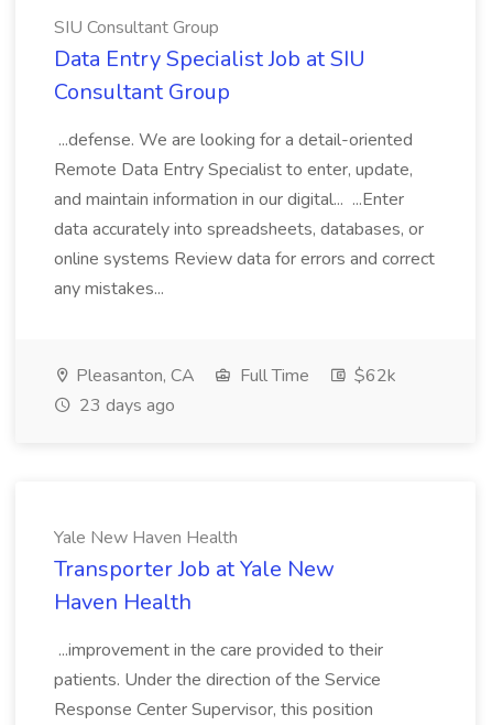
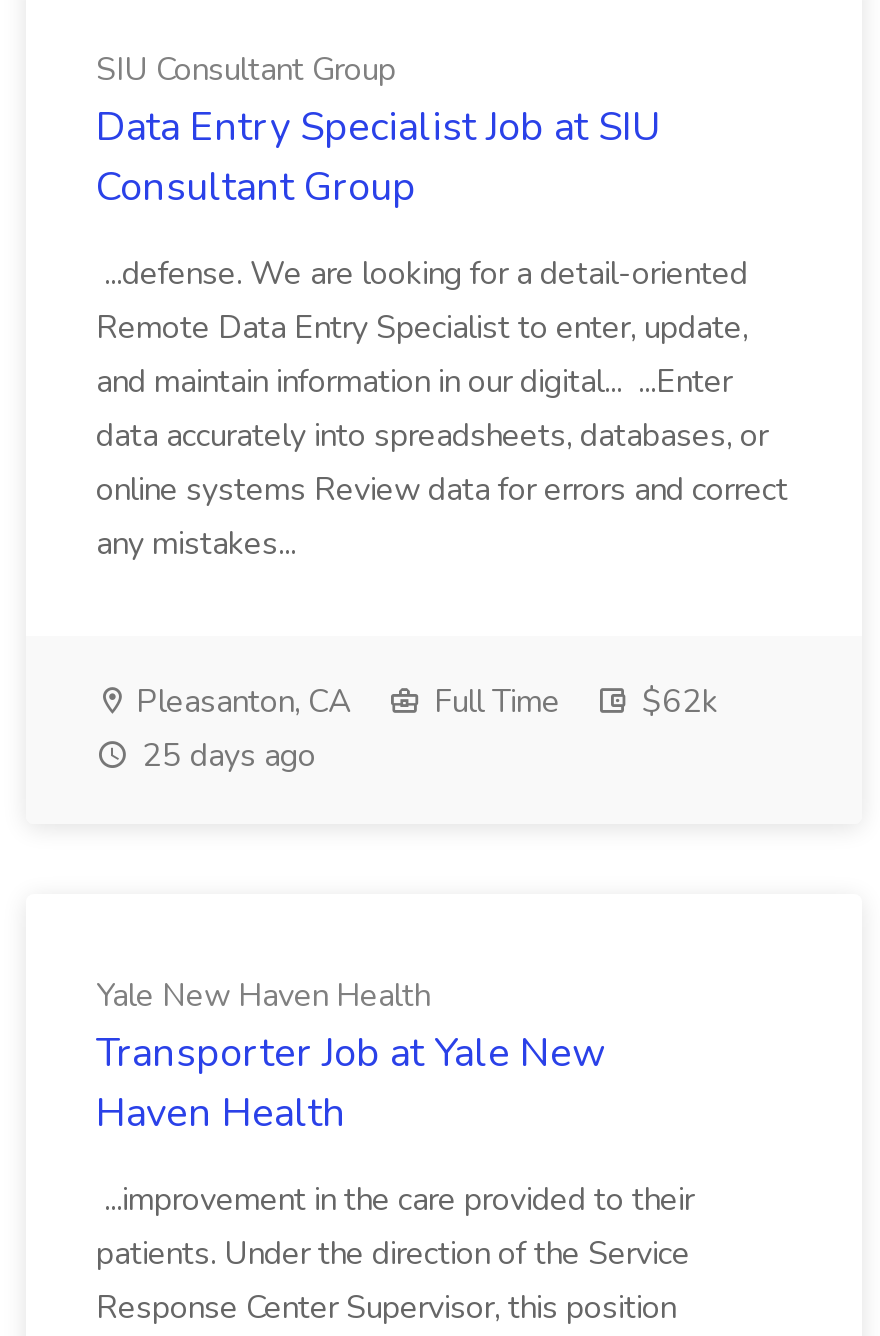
- 23 days ago
+ 25 days ago
